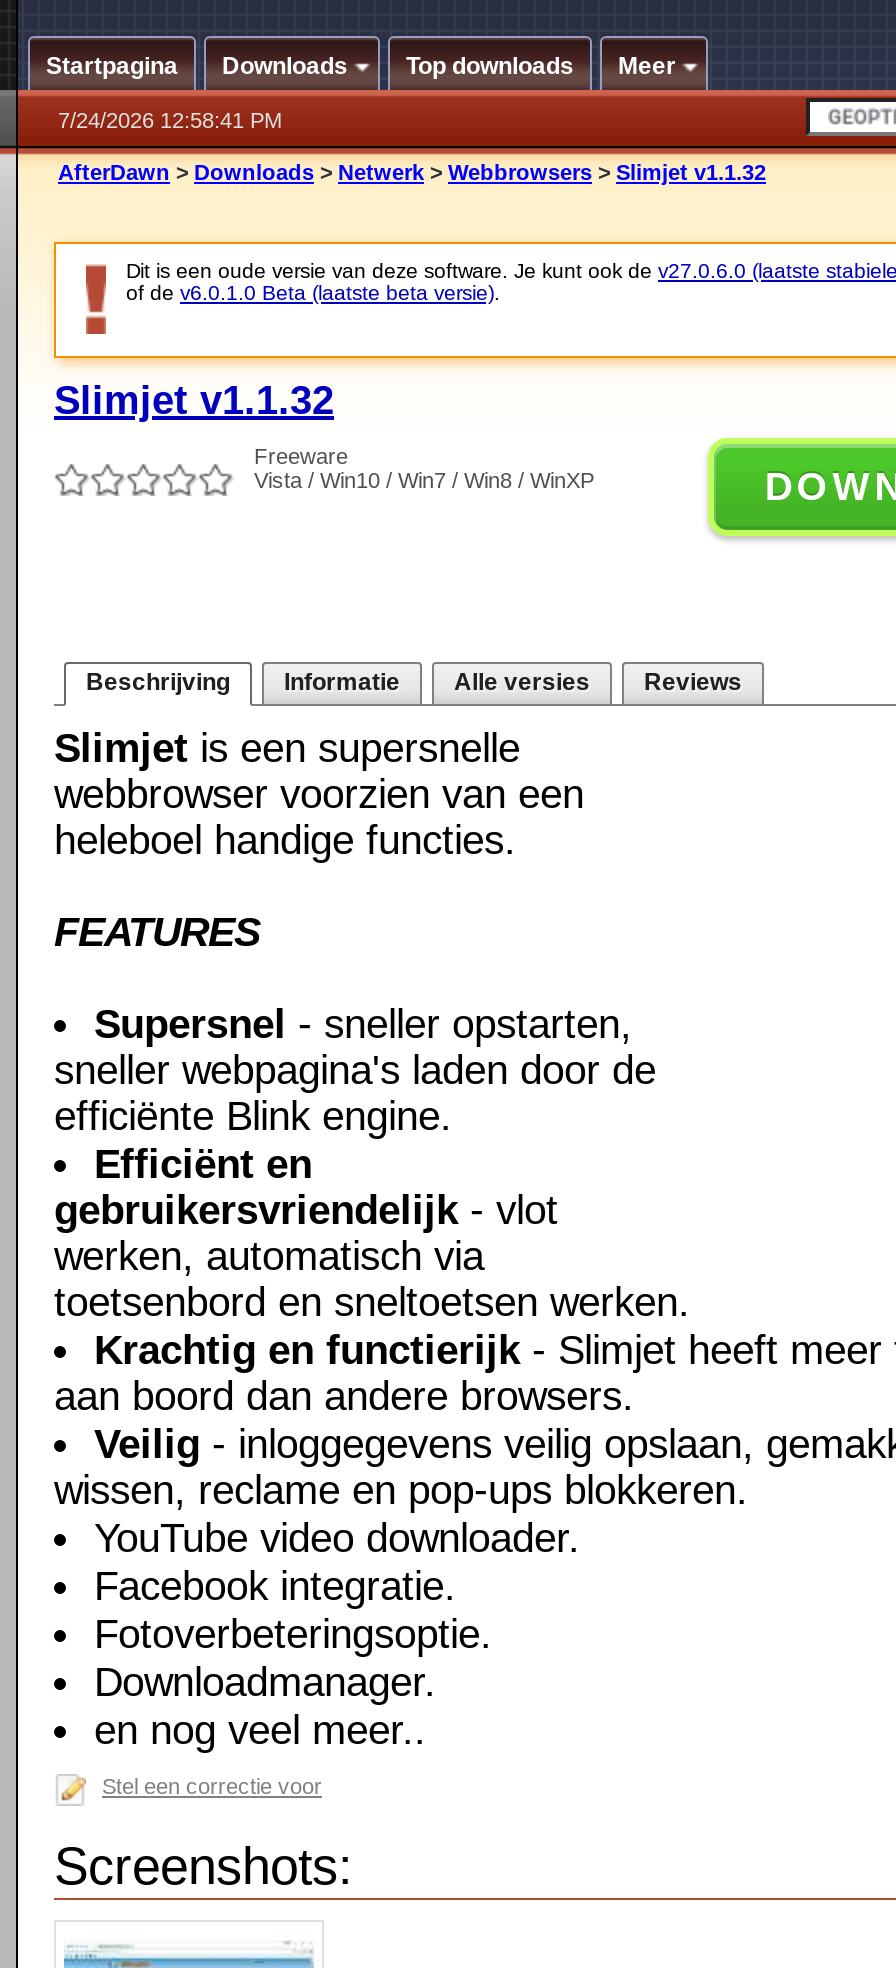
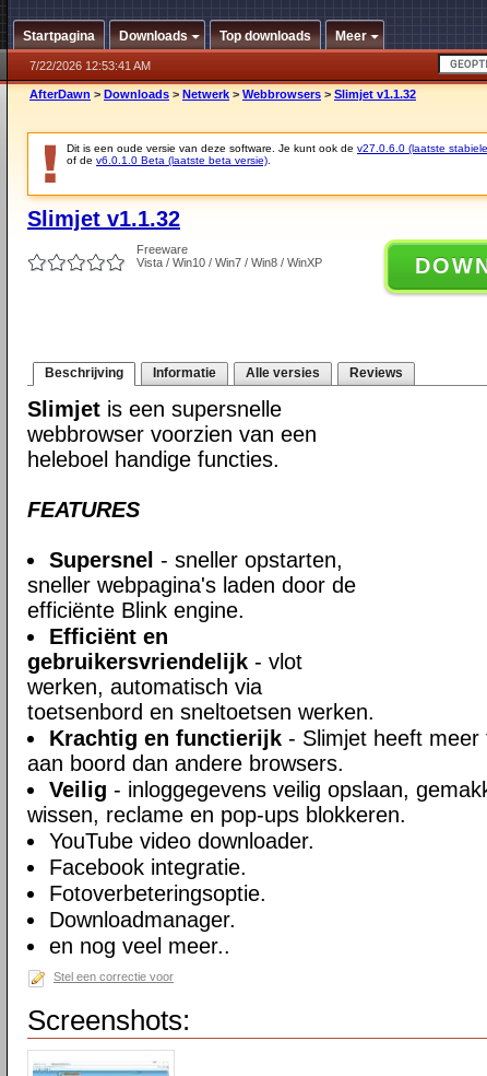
- 7/24/2026 12:58:41 PM
+ 7/22/2026 12:53:41 AM
